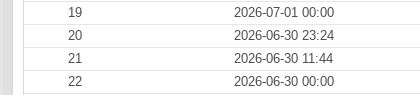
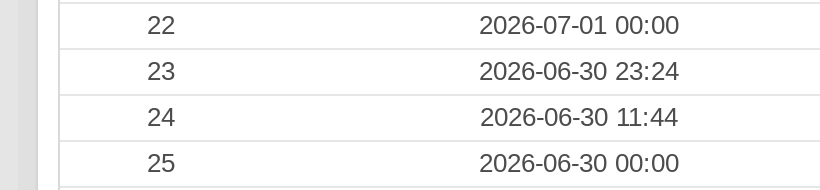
- 19
+ 22

- 20
+ 23

- 21
+ 24

- 22
+ 25
